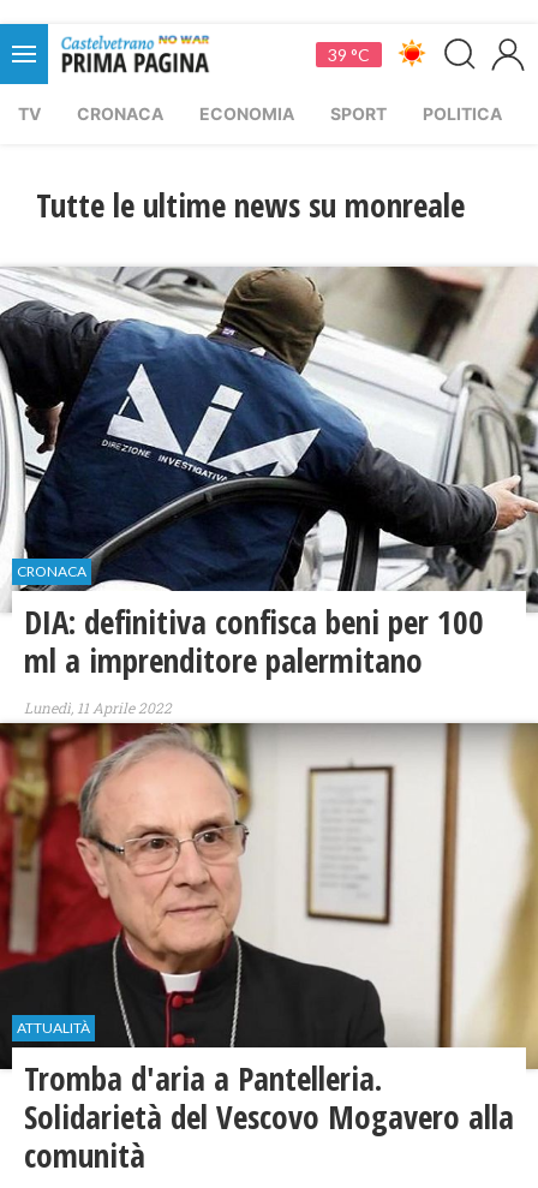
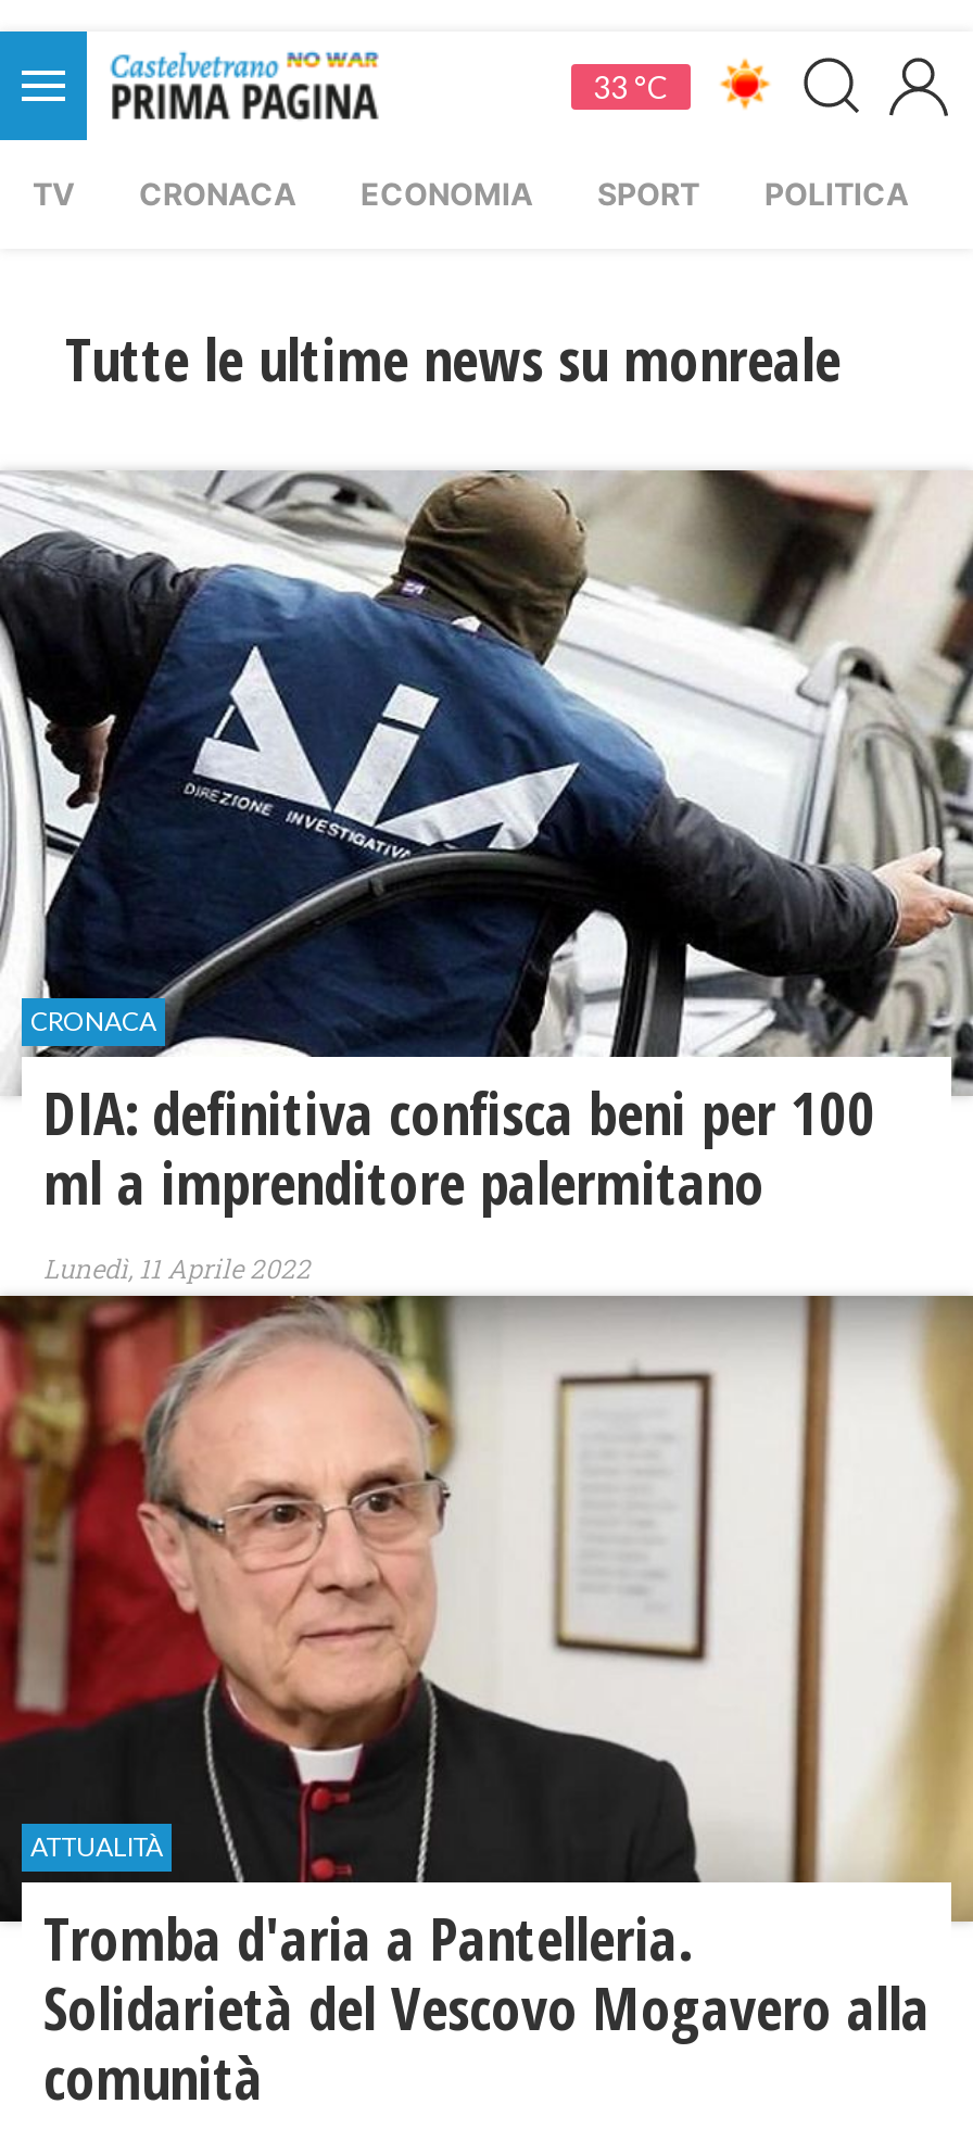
- 39 °C
+ 33 °C
